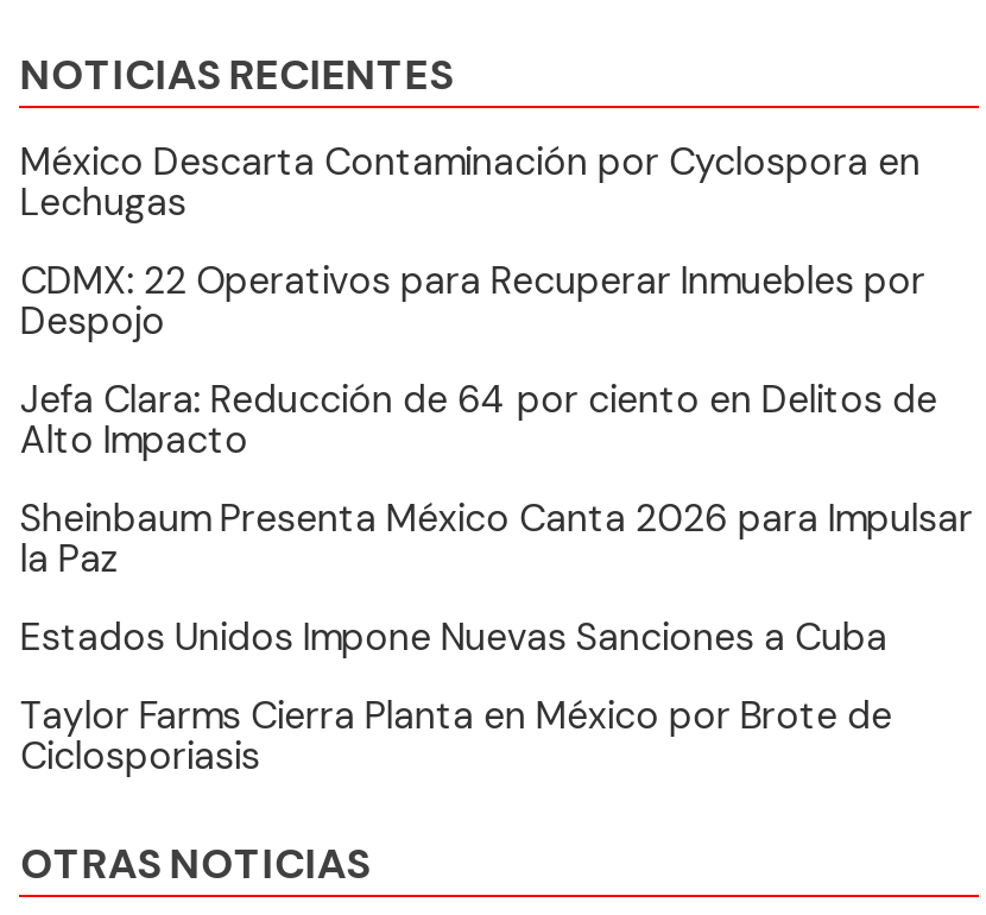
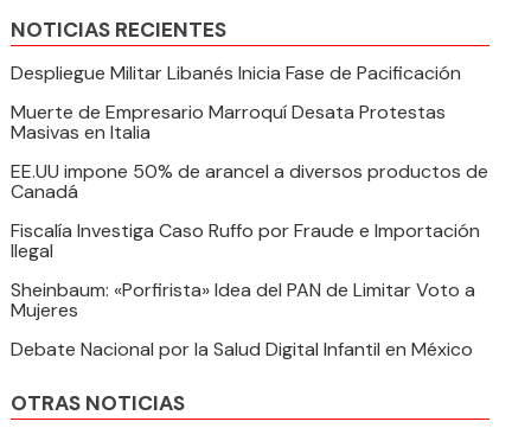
- México Descarta Contaminación por Cyclospora en
- Lechugas
+ Despliegue Militar Libanés Inicia Fase de Pacificación

- CDMX: 22 Operativos para Recuperar Inmuebles por
- Despojo
+ Muerte de Empresario Marroquí Desata Protestas
+ Masivas en Italia

- Jefa Clara: Reducción de 64 por ciento en Delitos de
- Alto Impacto
+ EE.UU impone 50% de arancel a diversos productos de
+ Canadá

- Sheinbaum Presenta México Canta 2026 para Impulsar
- la Paz
+ Fiscalía Investiga Caso Ruffo por Fraude e Importación
+ Ilegal

- Estados Unidos Impone Nuevas Sanciones a Cuba
+ Sheinbaum: «Porfirista» Idea del PAN de Limitar Voto a
+ Mujeres

- Taylor Farms Cierra Planta en México por Brote de
- Ciclosporiasis
+ Debate Nacional por la Salud Digital Infantil en México
